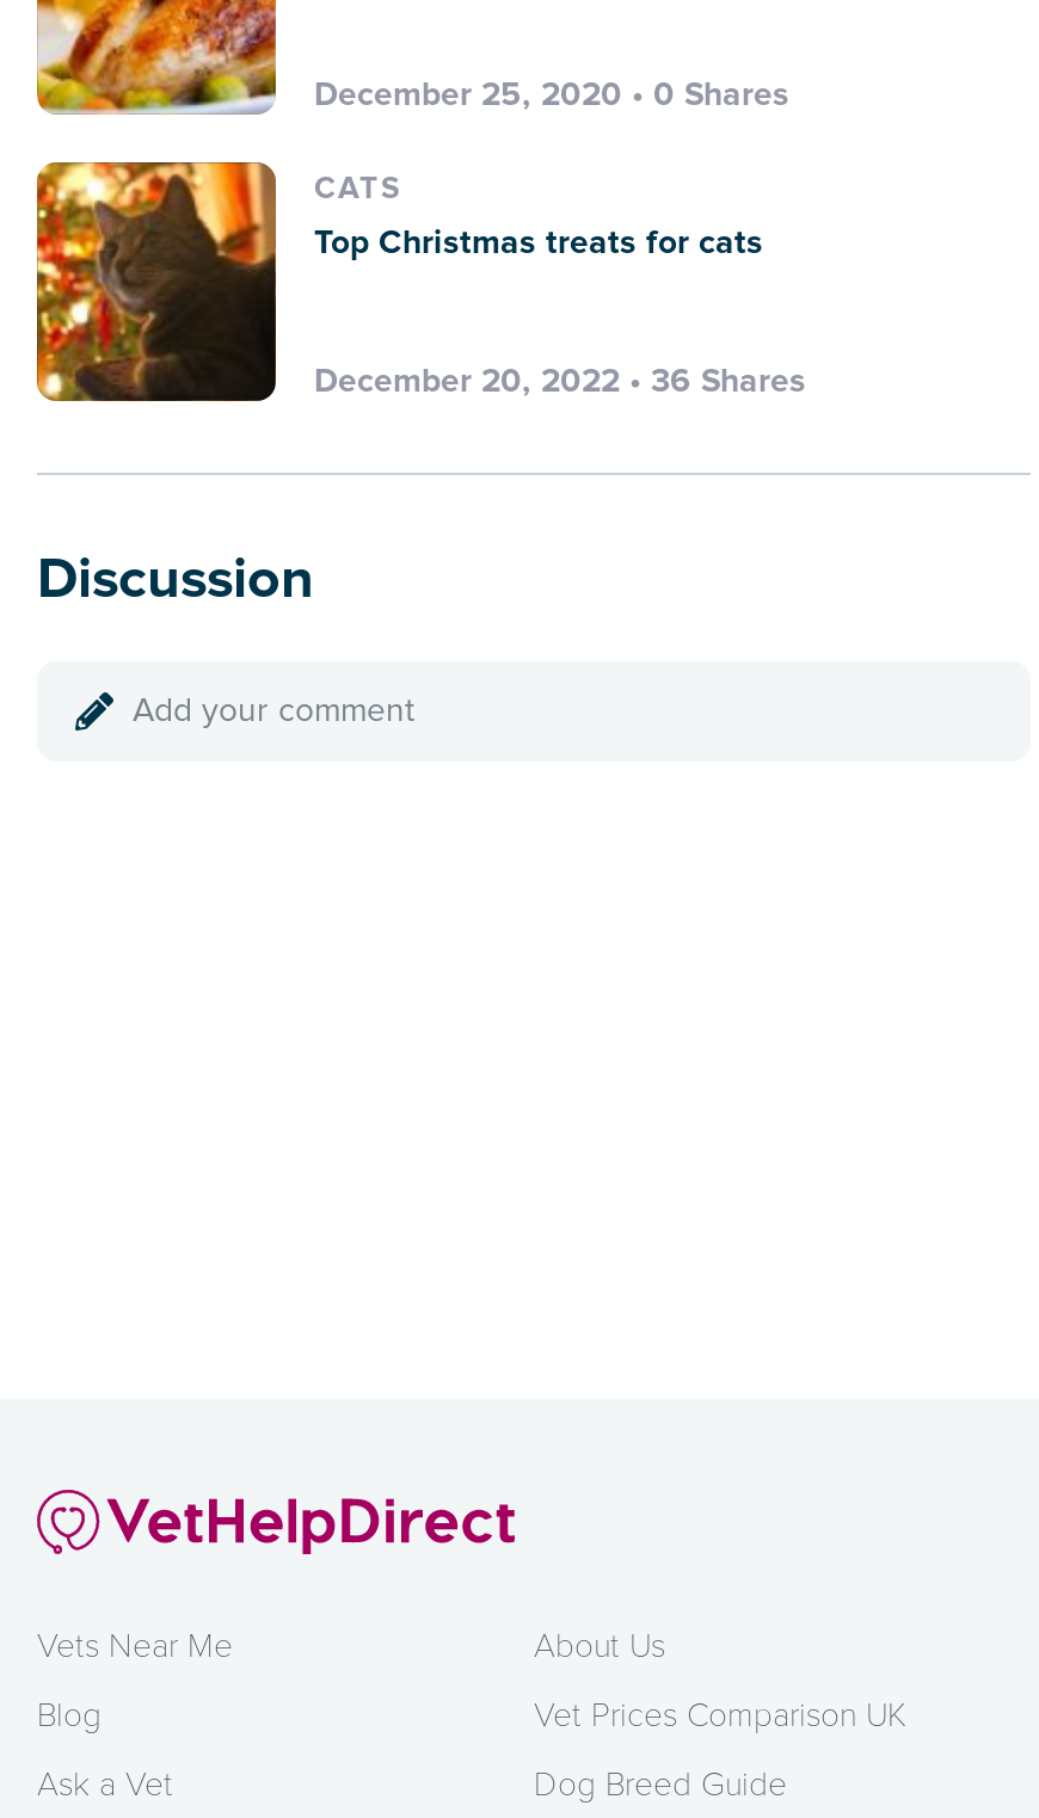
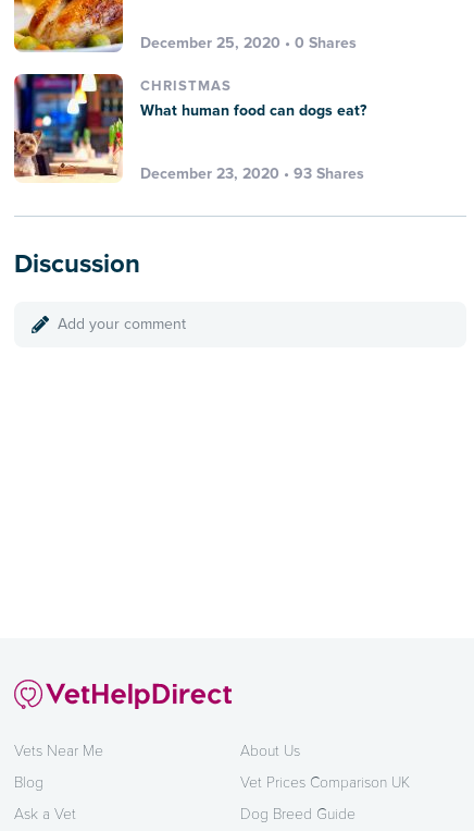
- [image]
- CATS
- Top Christmas treats for cats
+ [image]
+ CHRISTMAS
+ What human food can dogs eat?

- December 20, 2022 • 36 Shares
+ December 23, 2020 • 93 Shares
